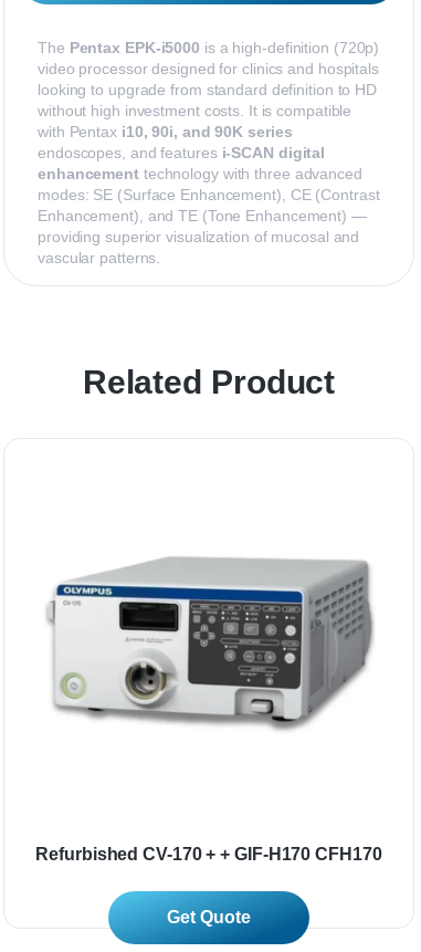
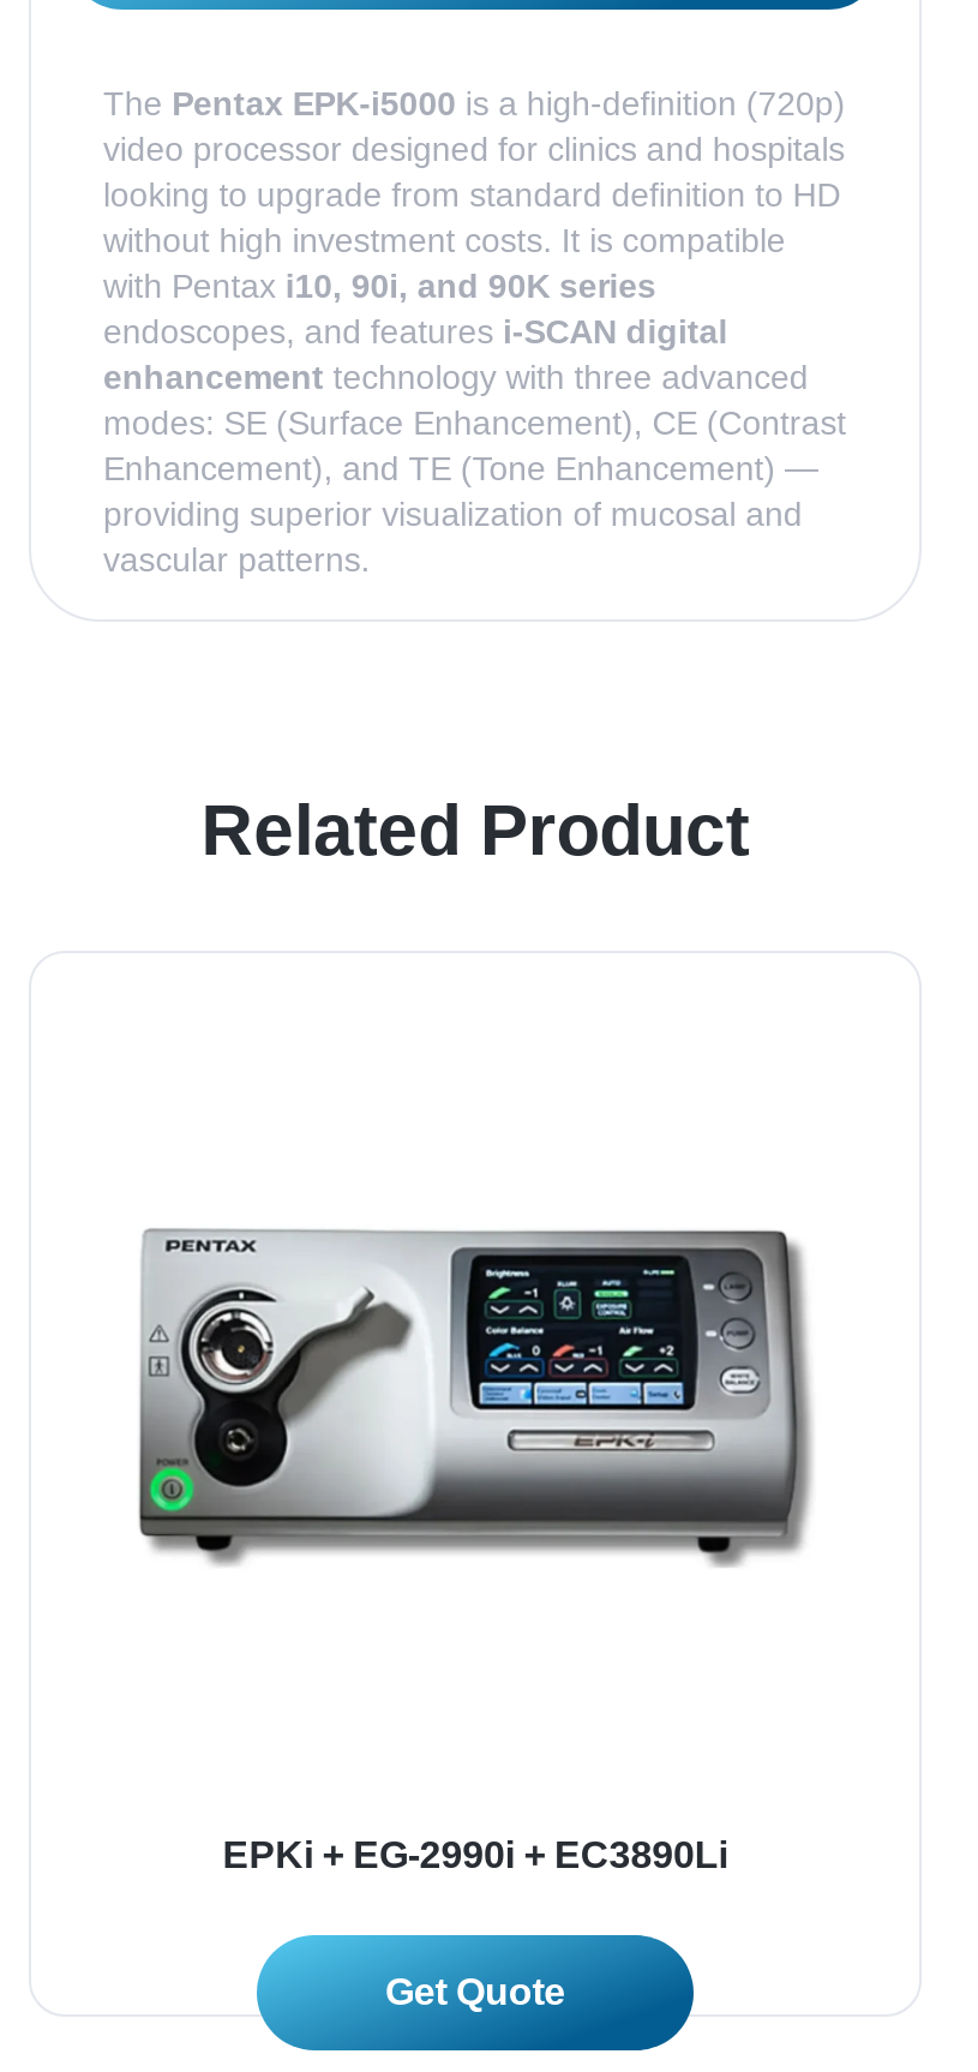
- [image]
+ [image]

- Refurbished CV-170 + + GIF-H170 CFH170
+ EPKi + EG-2990i + EC3890Li
